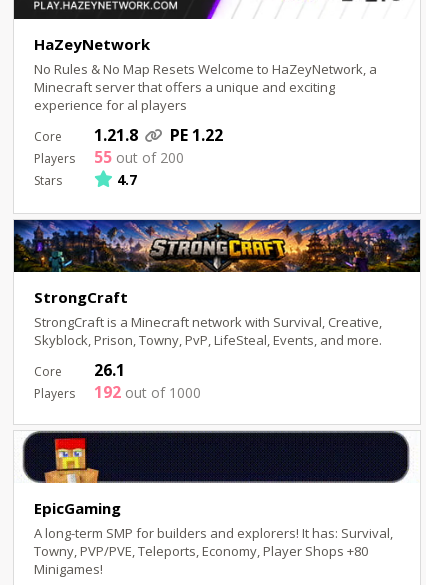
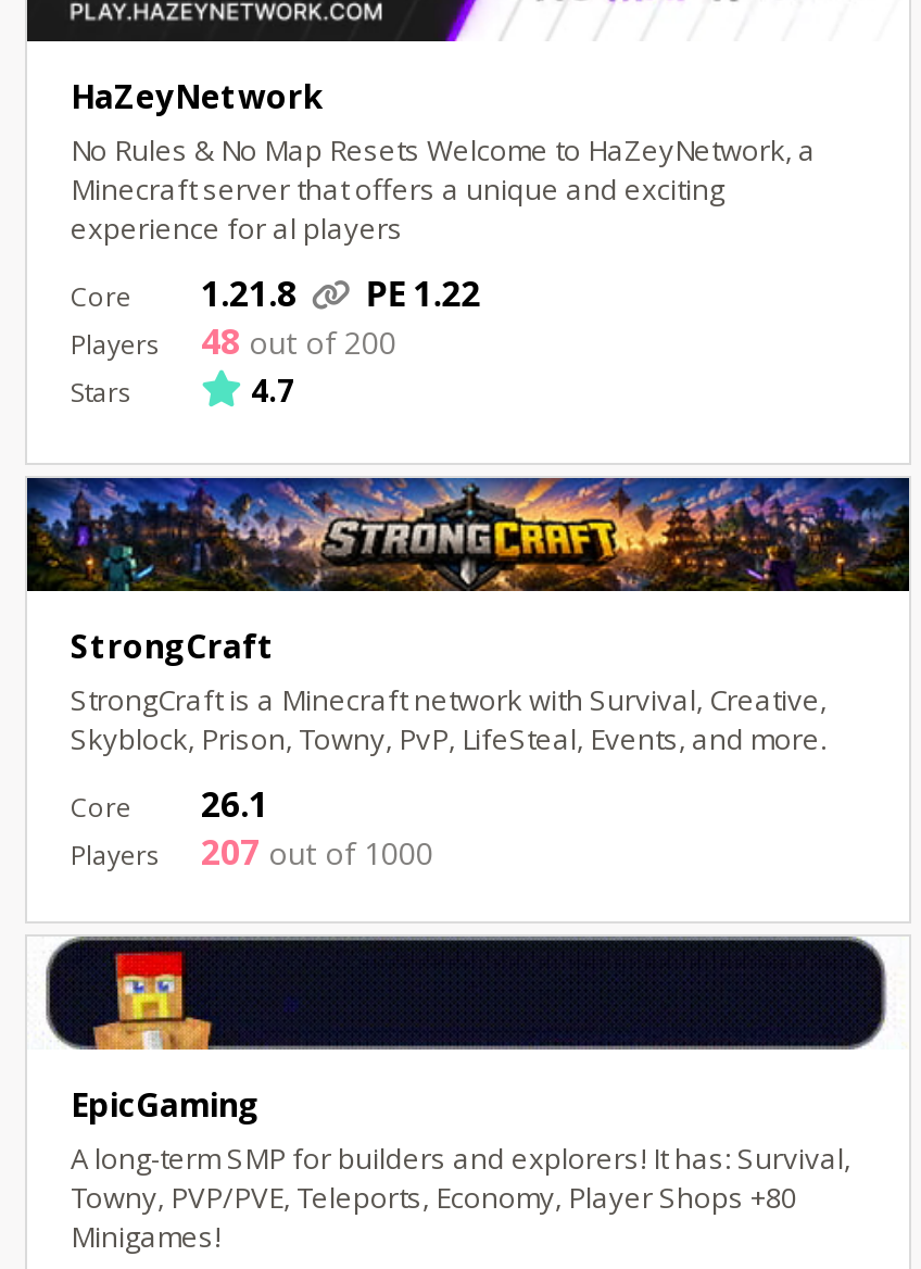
- 55 out of 200
+ 48 out of 200

- 192 out of 1000
+ 207 out of 1000
